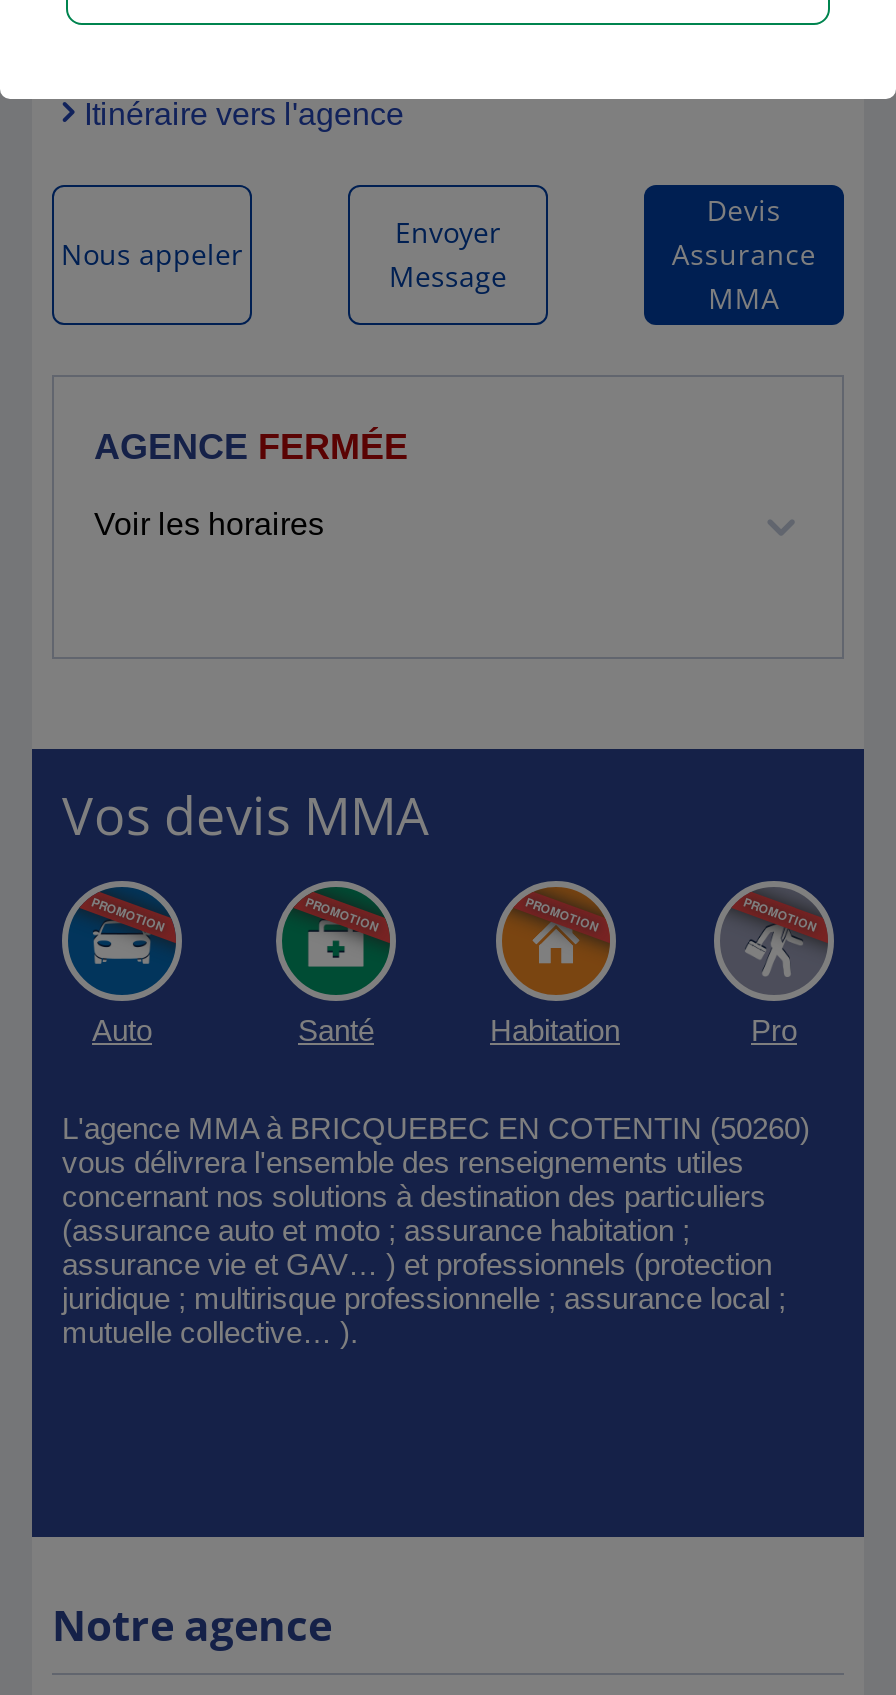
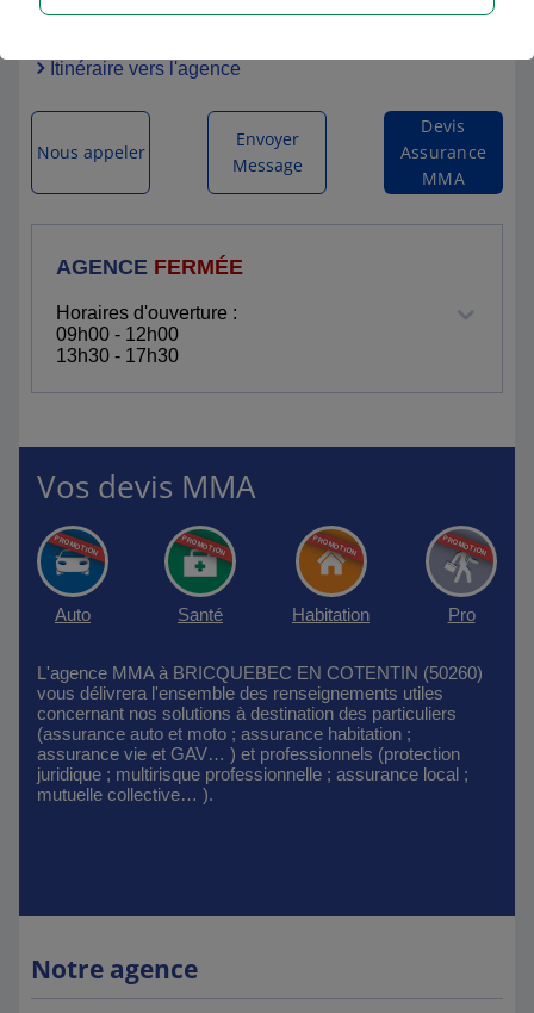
- Voir les horaires
+ Horaires d'ouverture :
+ 09h00 - 12h00
+ 13h30 - 17h30
